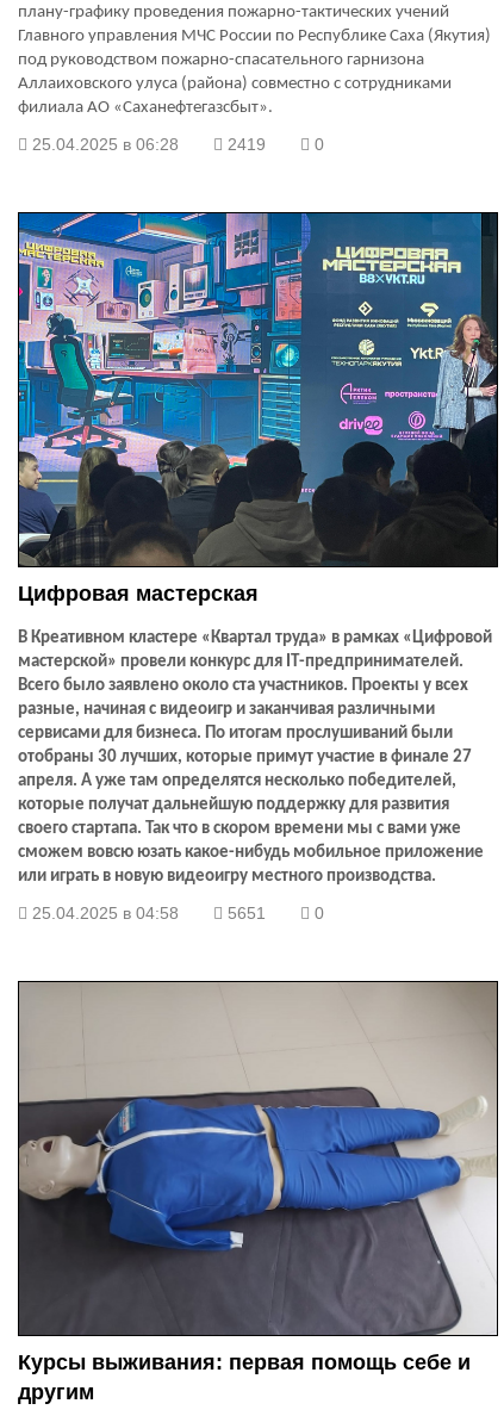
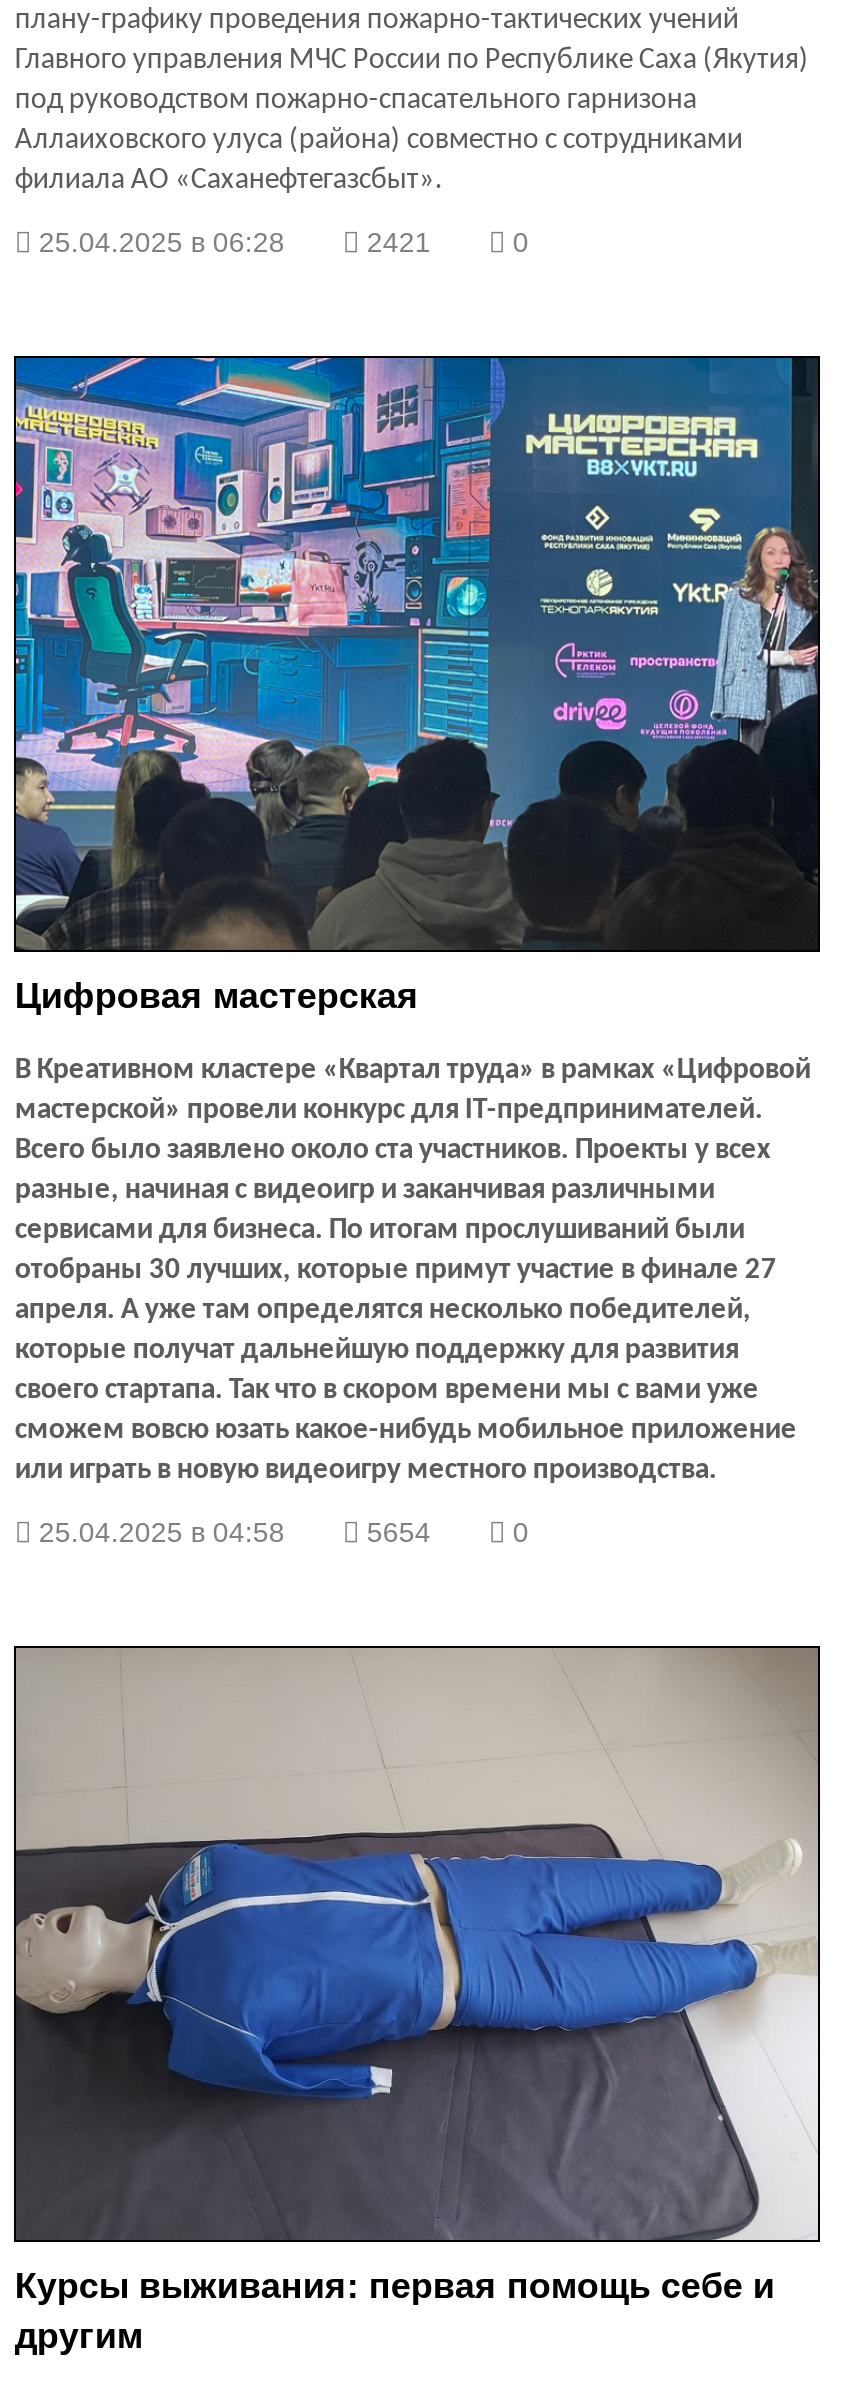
- 2419
+ 2421

- 5651
+ 5654
